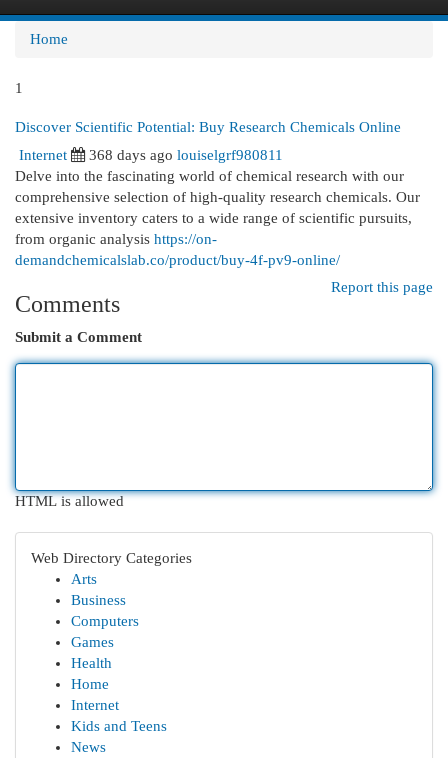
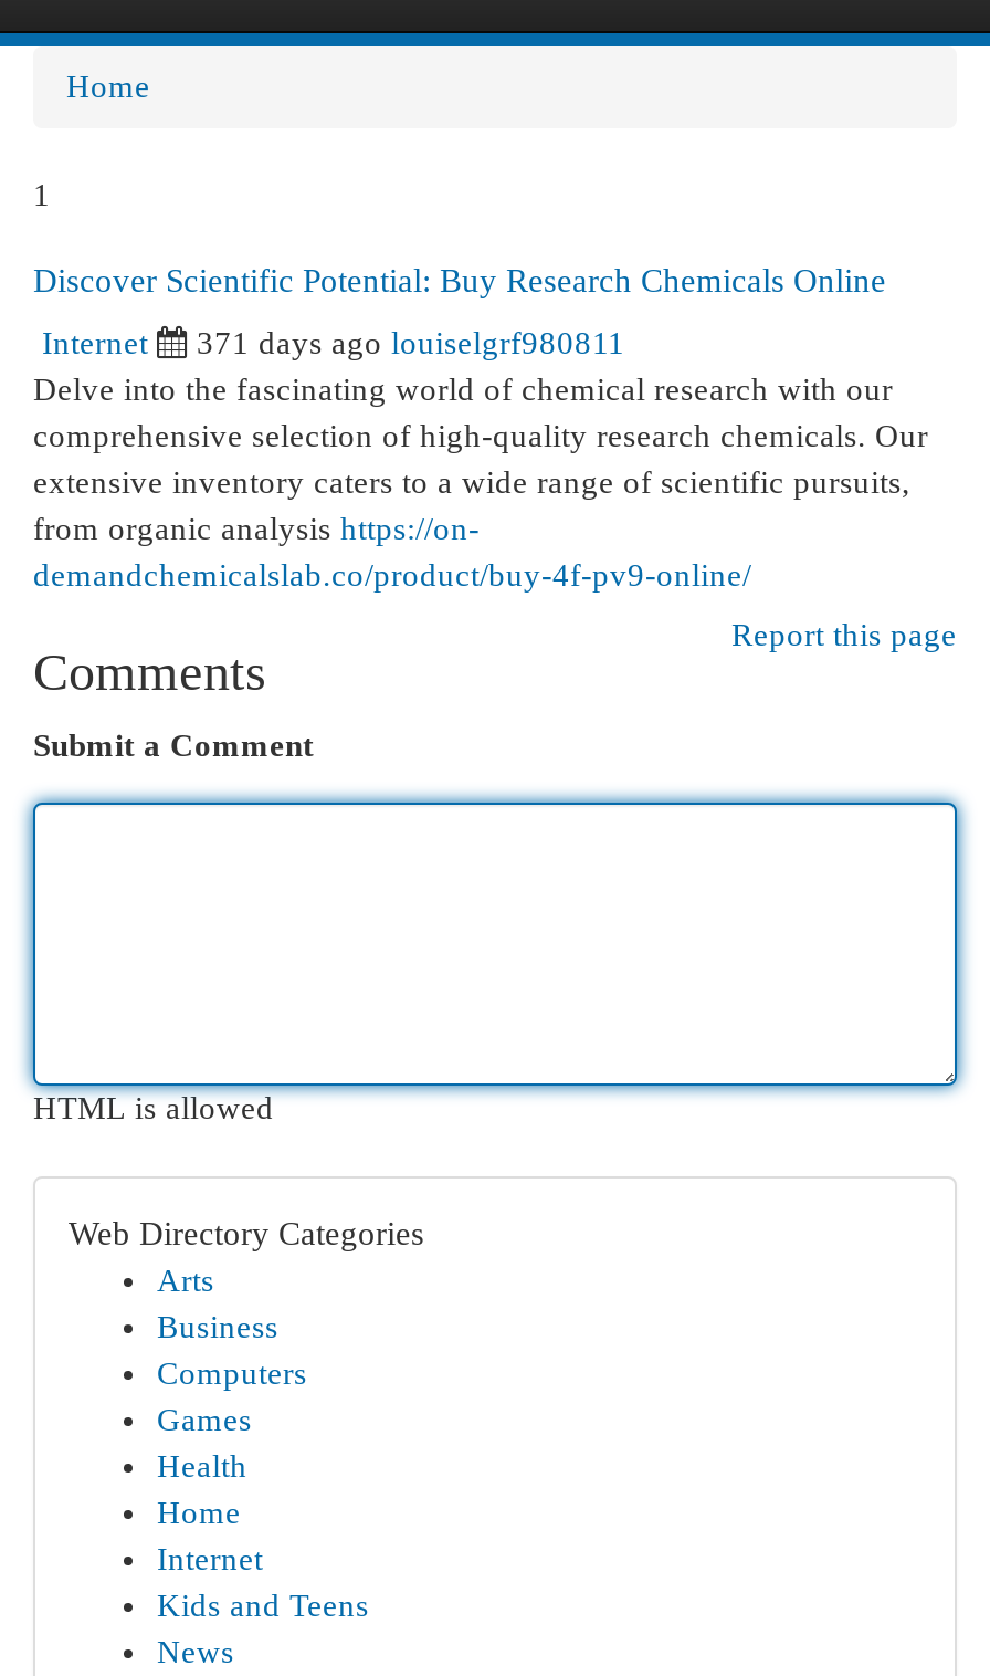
- 368 days ago louiselgrf980811
+ 371 days ago louiselgrf980811
